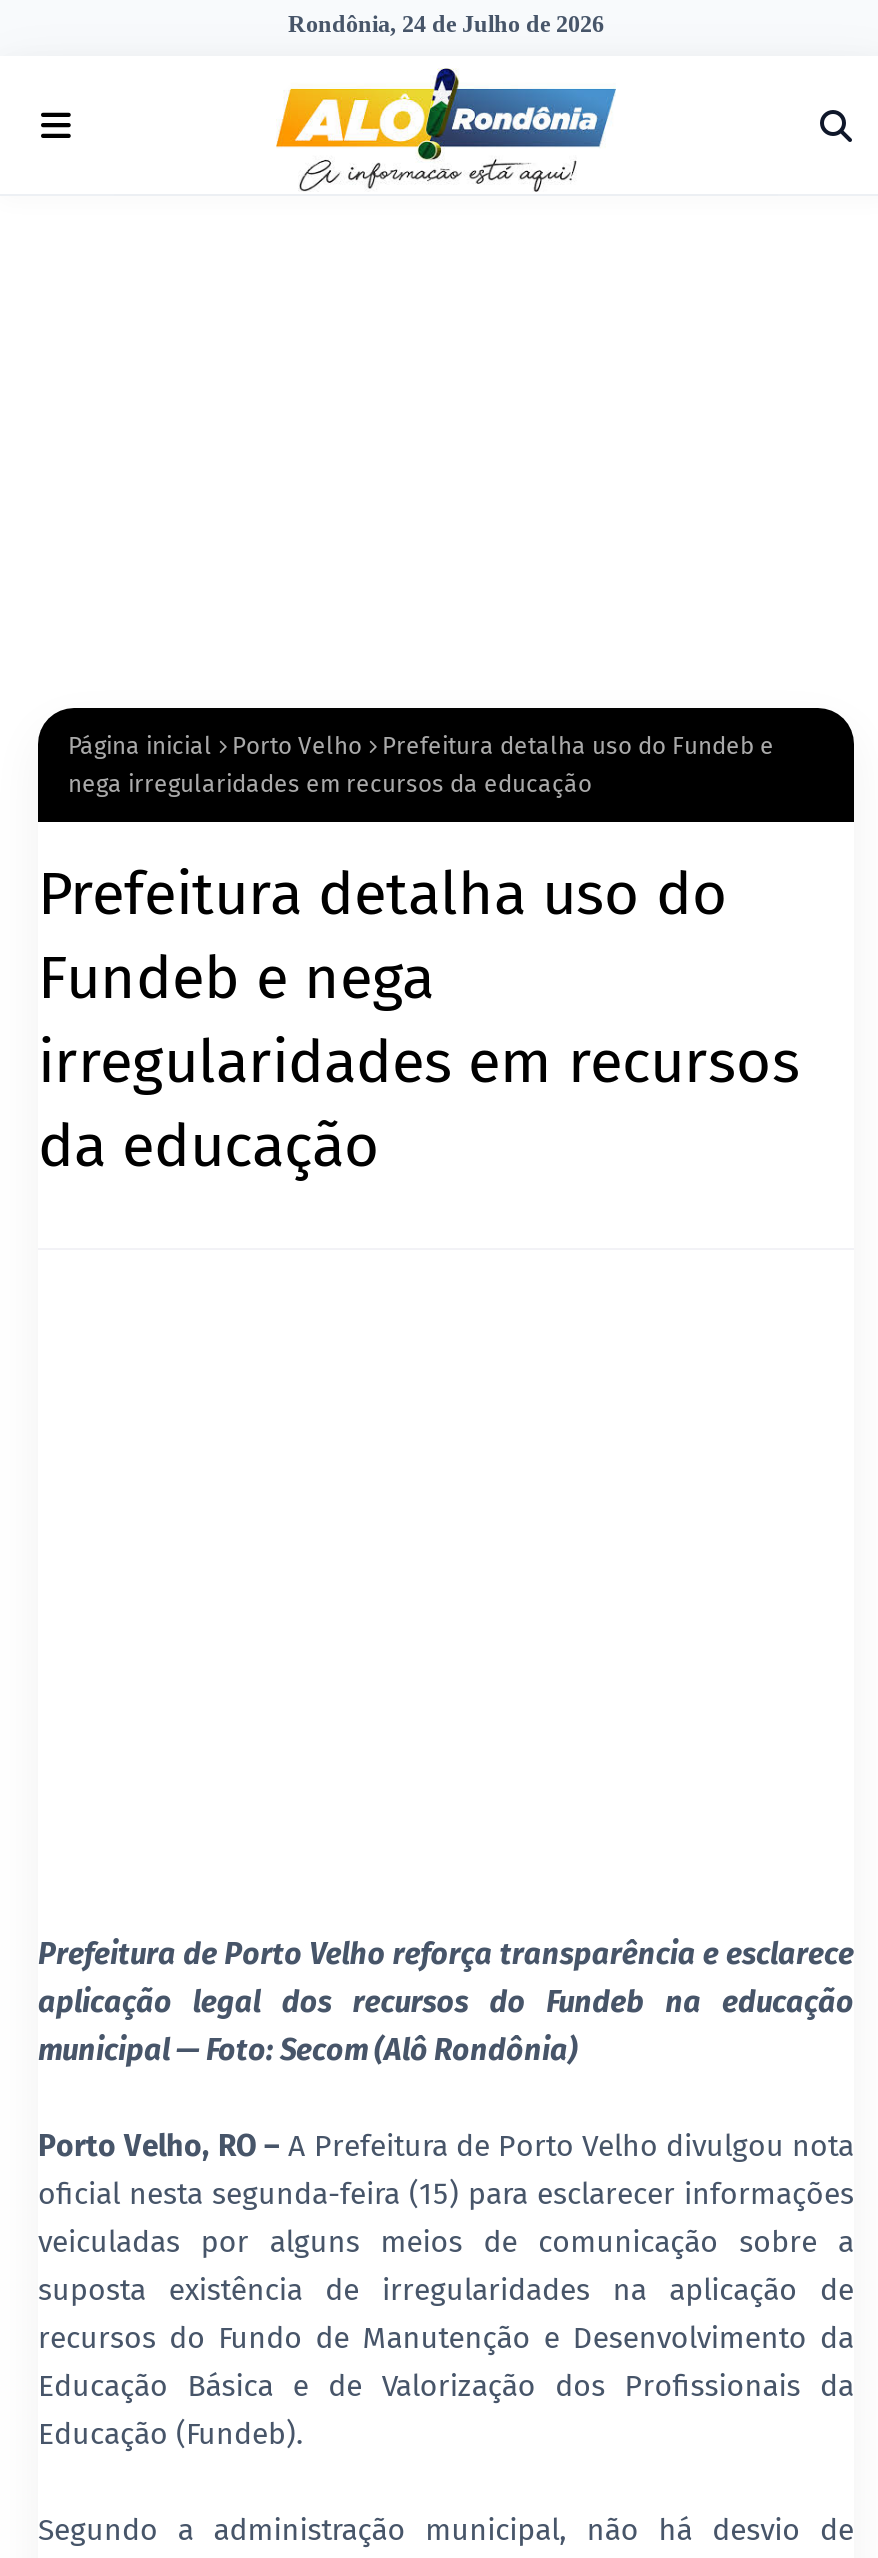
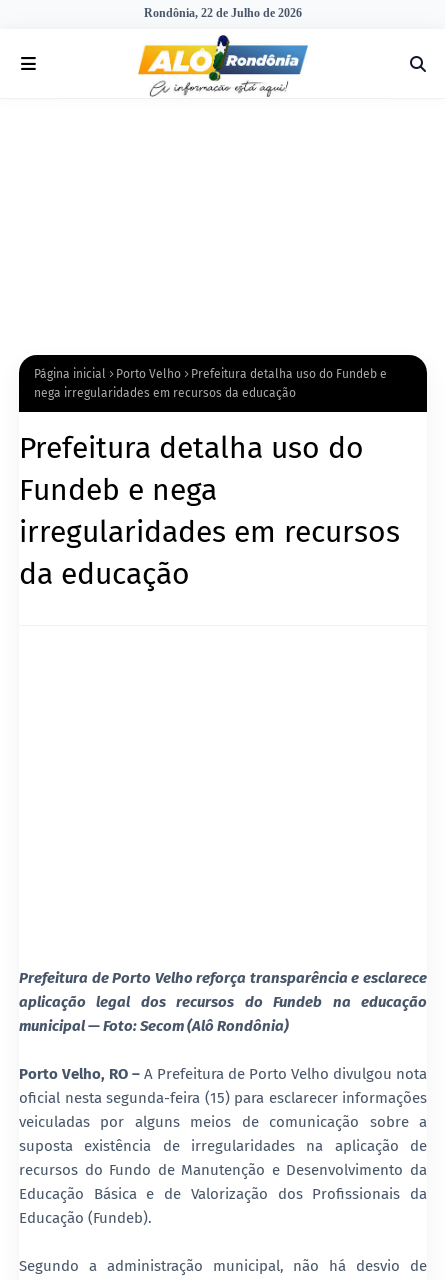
- Rondônia, 24 de Julho de 2026
+ Rondônia, 22 de Julho de 2026
